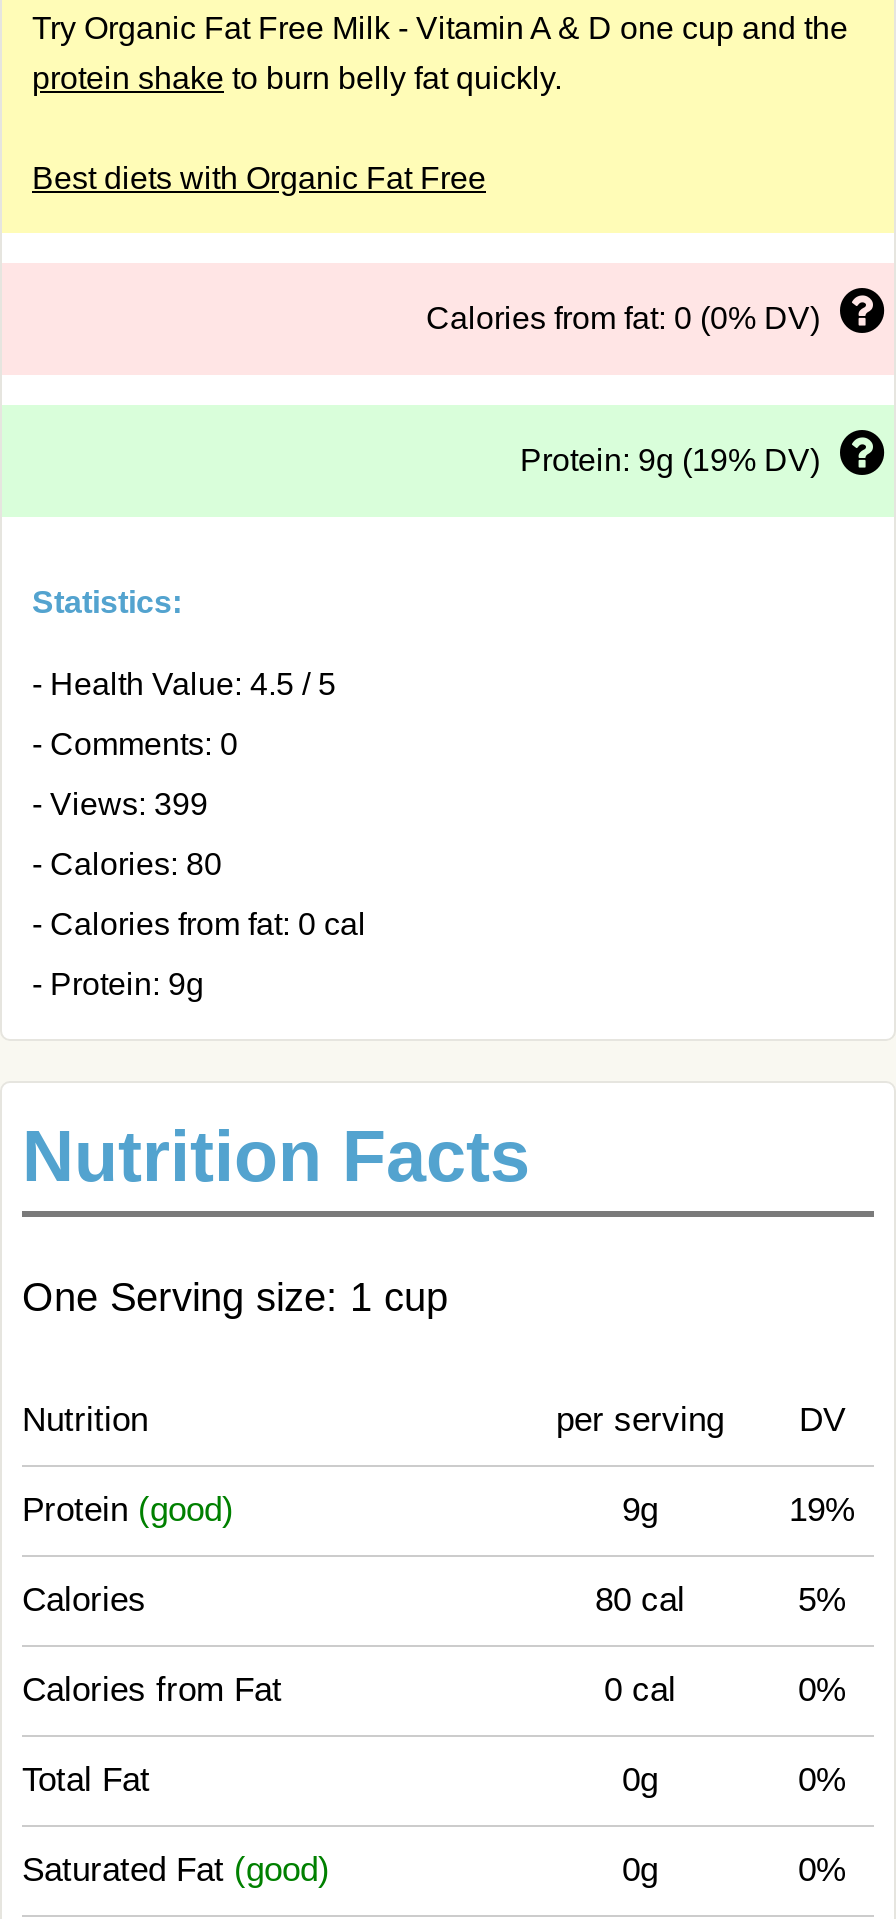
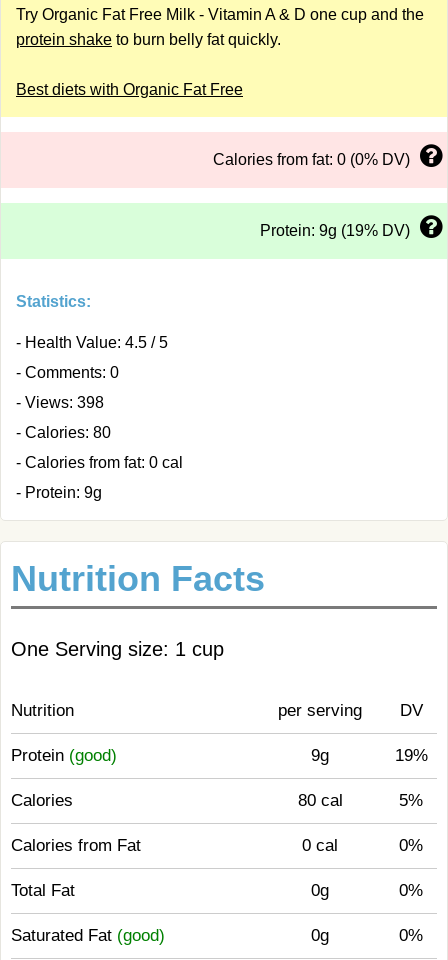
- - Views: 399
+ - Views: 398
